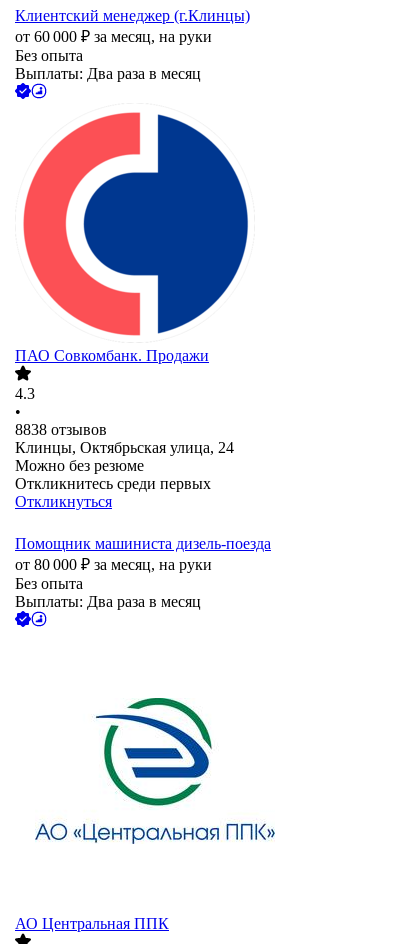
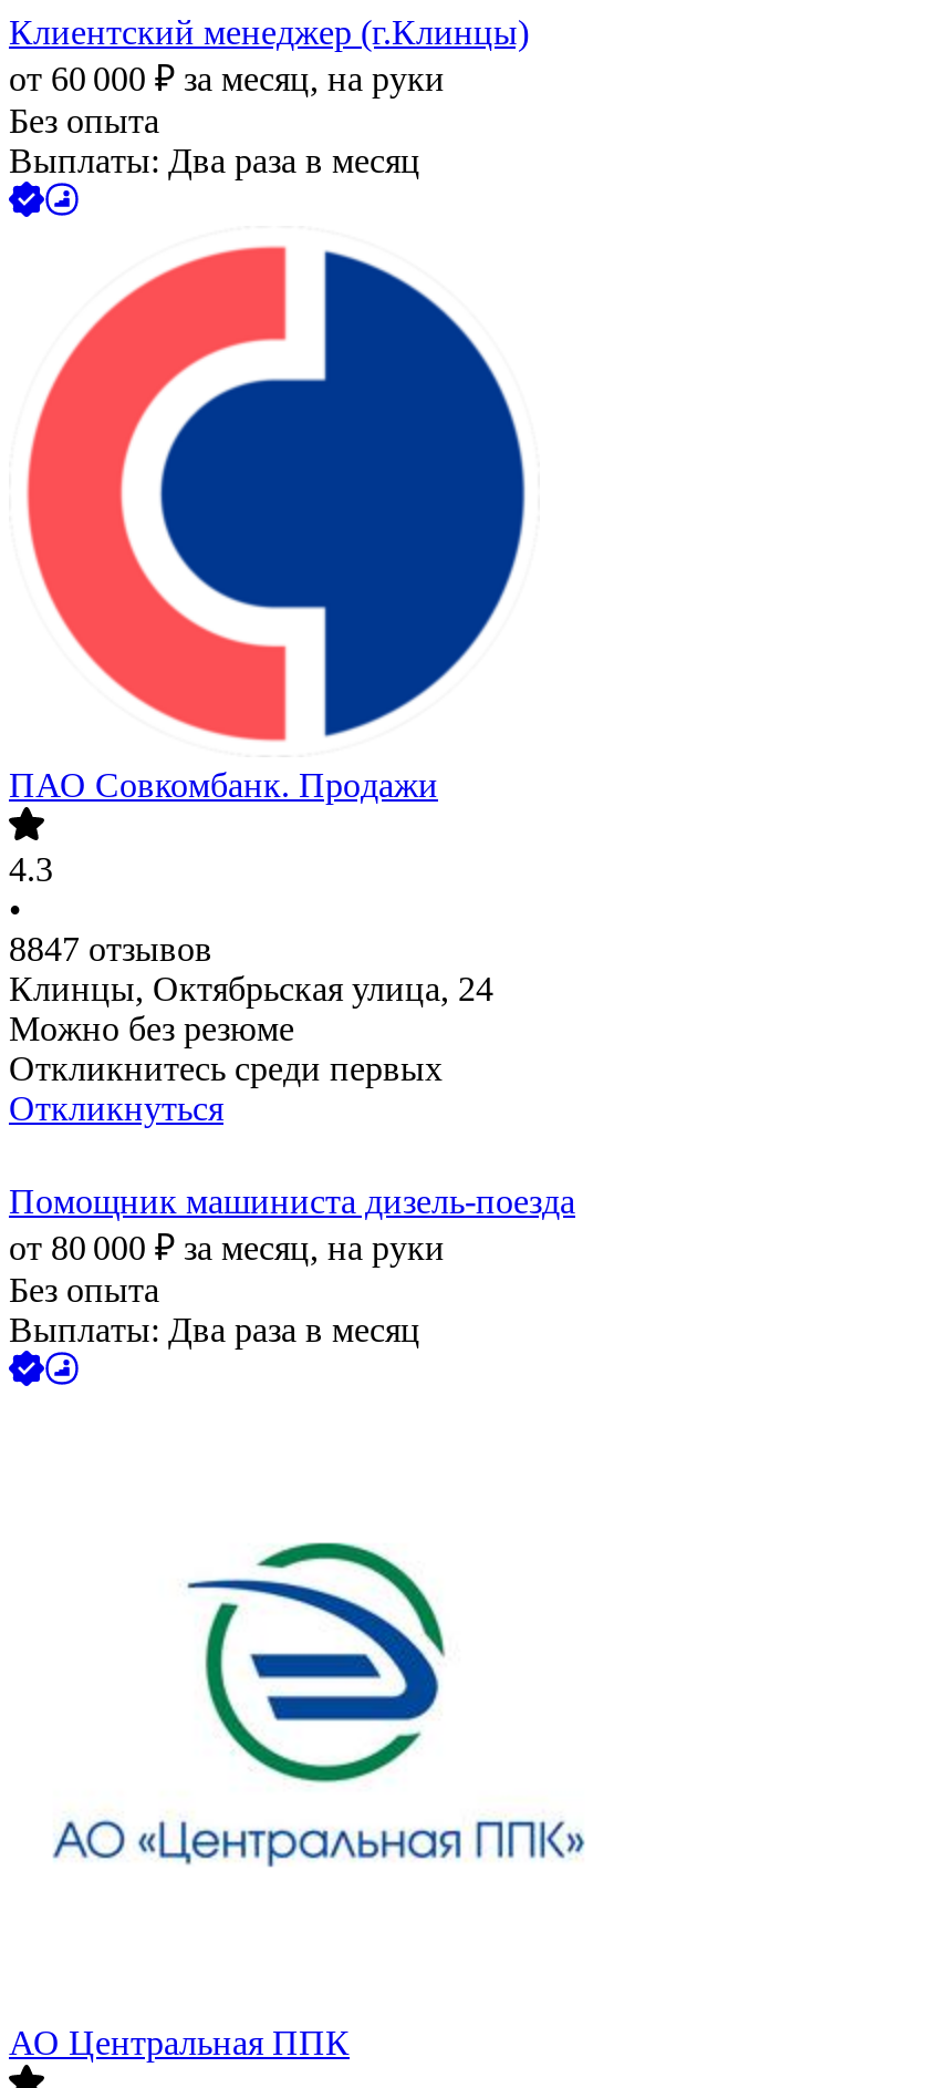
- 8838 отзывов
+ 8847 отзывов
